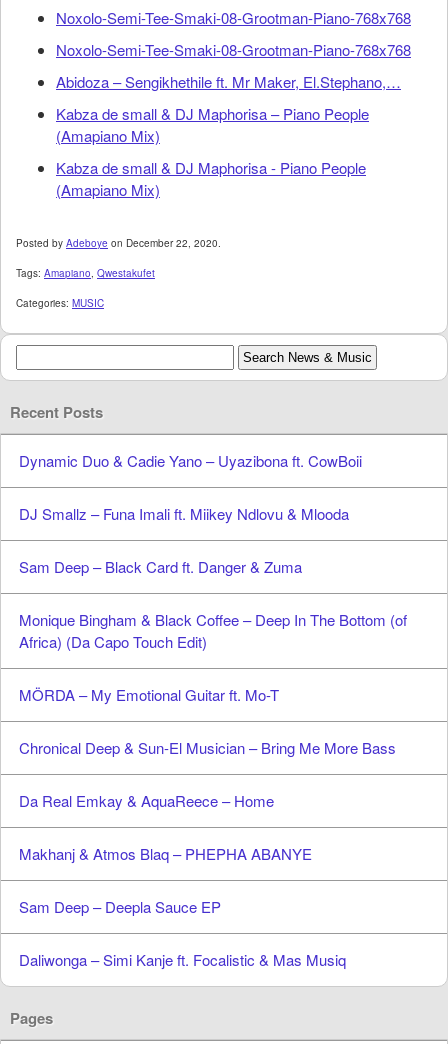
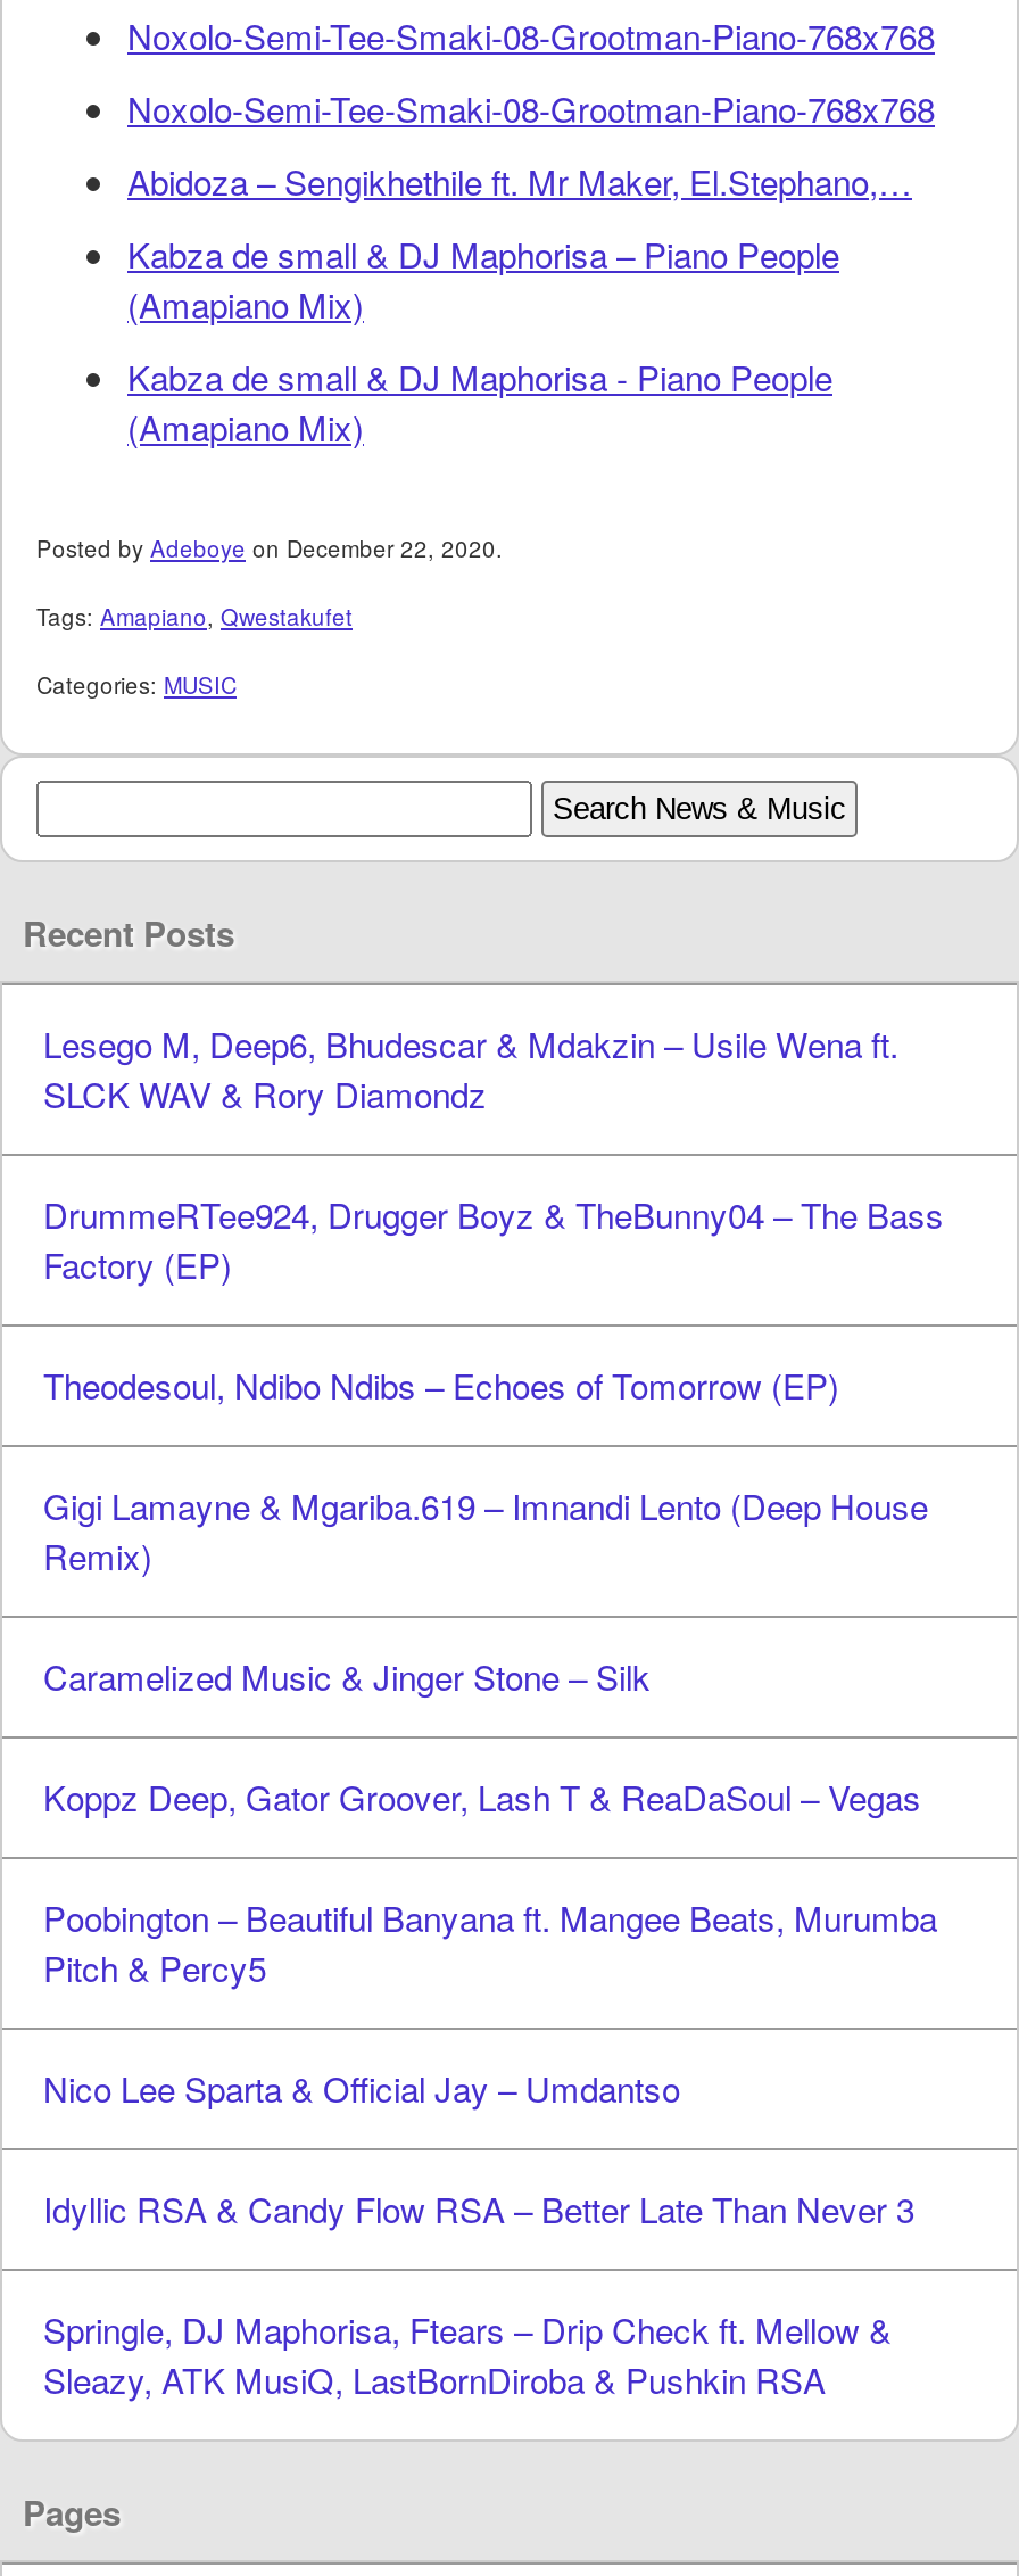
- Dynamic Duo & Cadie Yano – Uyazibona ft. CowBoii
+ Lesego M, Deep6, Bhudescar & Mdakzin – Usile Wena ft.
+ SLCK WAV & Rory Diamondz

- DJ Smallz – Funa Imali ft. Miikey Ndlovu & Mlooda
+ DrummeRTee924, Drugger Boyz & TheBunny04 – The Bass
+ Factory (EP)

- Sam Deep – Black Card ft. Danger & Zuma
+ Theodesoul, Ndibo Ndibs – Echoes of Tomorrow (EP)

- Monique Bingham & Black Coffee – Deep In The Bottom (of
- Africa) (Da Capo Touch Edit)
+ Gigi Lamayne & Mgariba.619 – Imnandi Lento (Deep House
+ Remix)

- MÖRDA – My Emotional Guitar ft. Mo-T
+ Caramelized Music & Jinger Stone – Silk

- Chronical Deep & Sun-El Musician – Bring Me More Bass
+ Koppz Deep, Gator Groover, Lash T & ReaDaSoul – Vegas

- Da Real Emkay & AquaReece – Home
+ Poobington – Beautiful Banyana ft. Mangee Beats, Murumba
+ Pitch & Percy5

- Makhanj & Atmos Blaq – PHEPHA ABANYE
+ Nico Lee Sparta & Official Jay – Umdantso

- Sam Deep – Deepla Sauce EP
+ Idyllic RSA & Candy Flow RSA – Better Late Than Never 3

- Daliwonga – Simi Kanje ft. Focalistic & Mas Musiq
+ Springle, DJ Maphorisa, Ftears – Drip Check ft. Mellow &
+ Sleazy, ATK MusiQ, LastBornDiroba & Pushkin RSA
